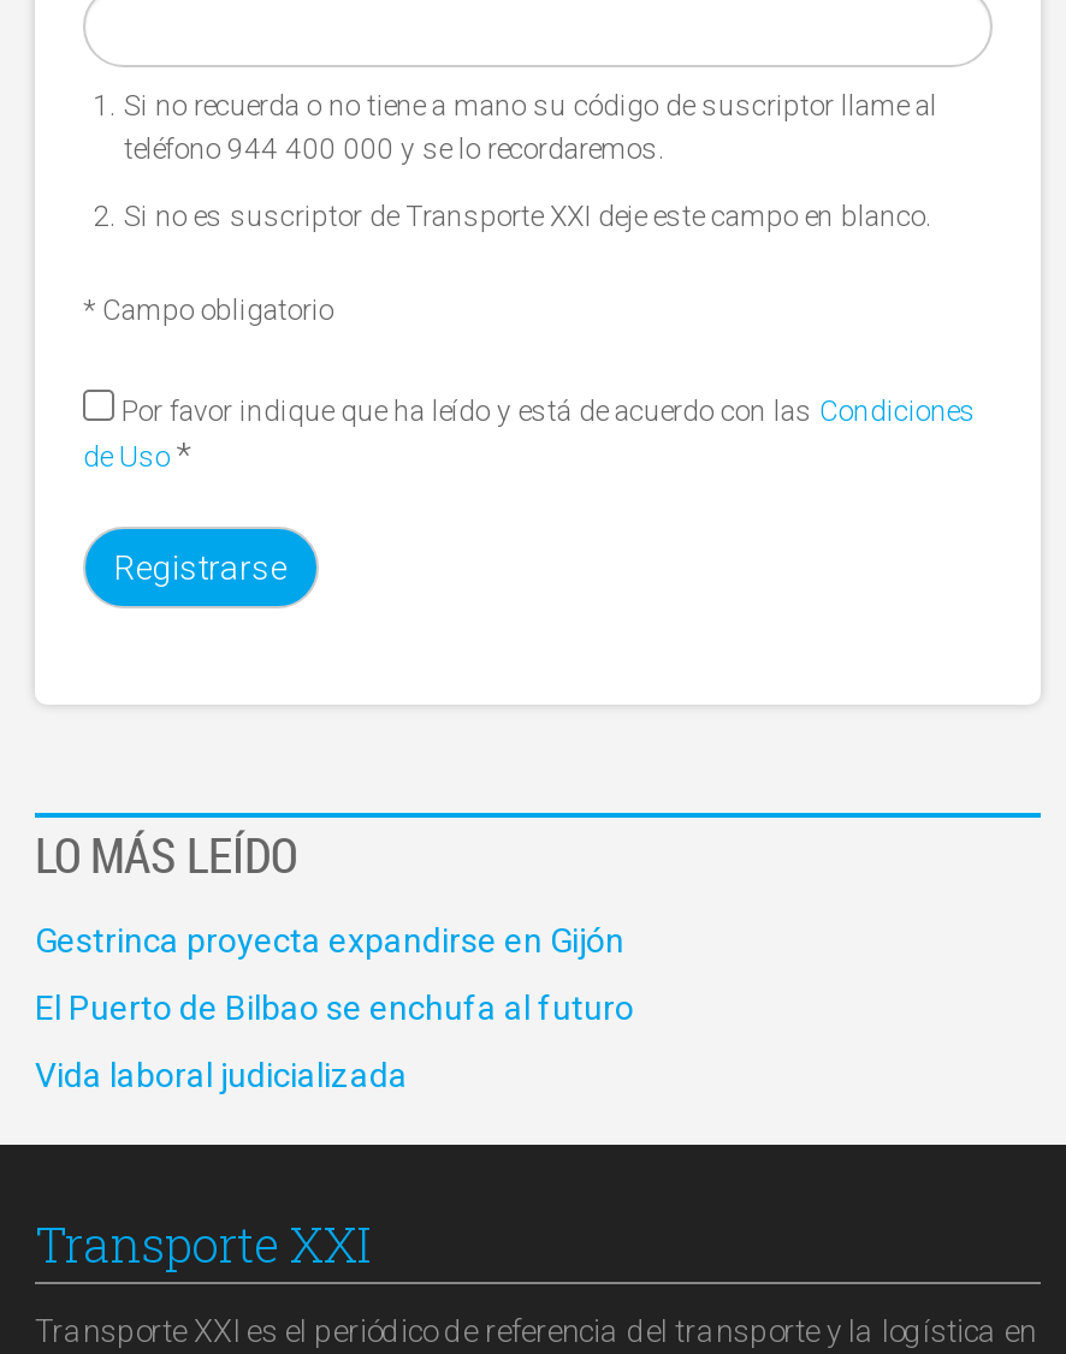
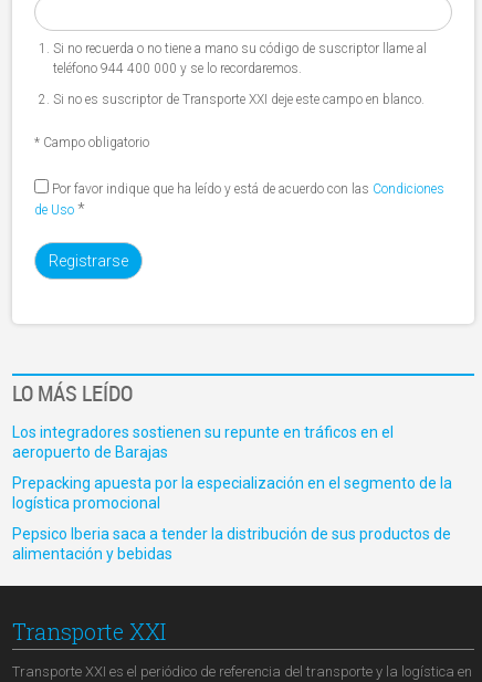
- Gestrinca proyecta expandirse en Gijón
+ Los integradores sostienen su repunte en tráficos en el
+ aeropuerto de Barajas

- El Puerto de Bilbao se enchufa al futuro
+ Prepacking apuesta por la especialización en el segmento de la
+ logística promocional

- Vida laboral judicializada
+ Pepsico Iberia saca a tender la distribución de sus productos de
+ alimentación y bebidas
